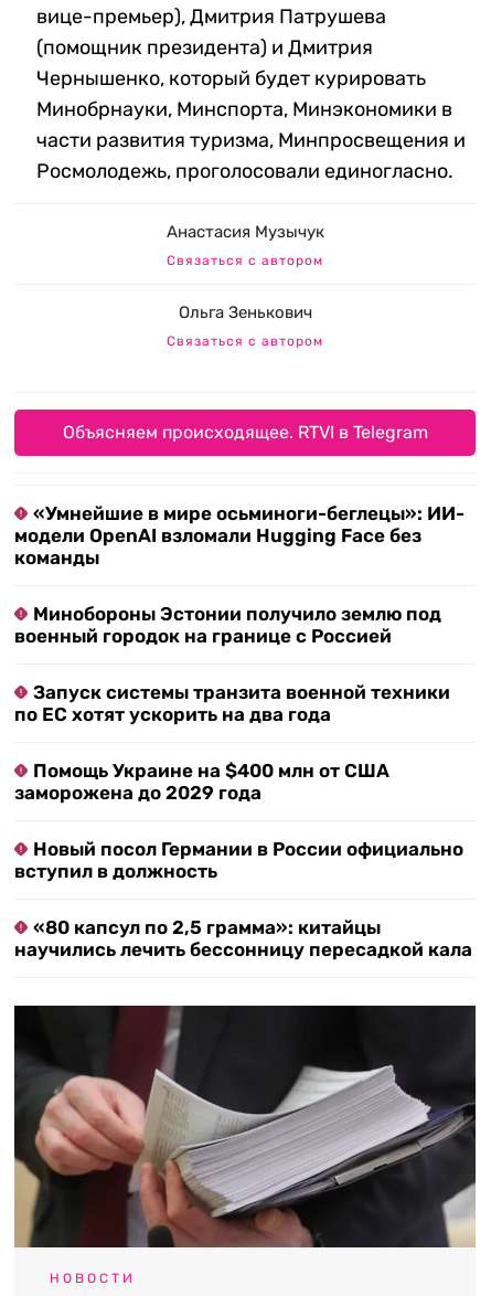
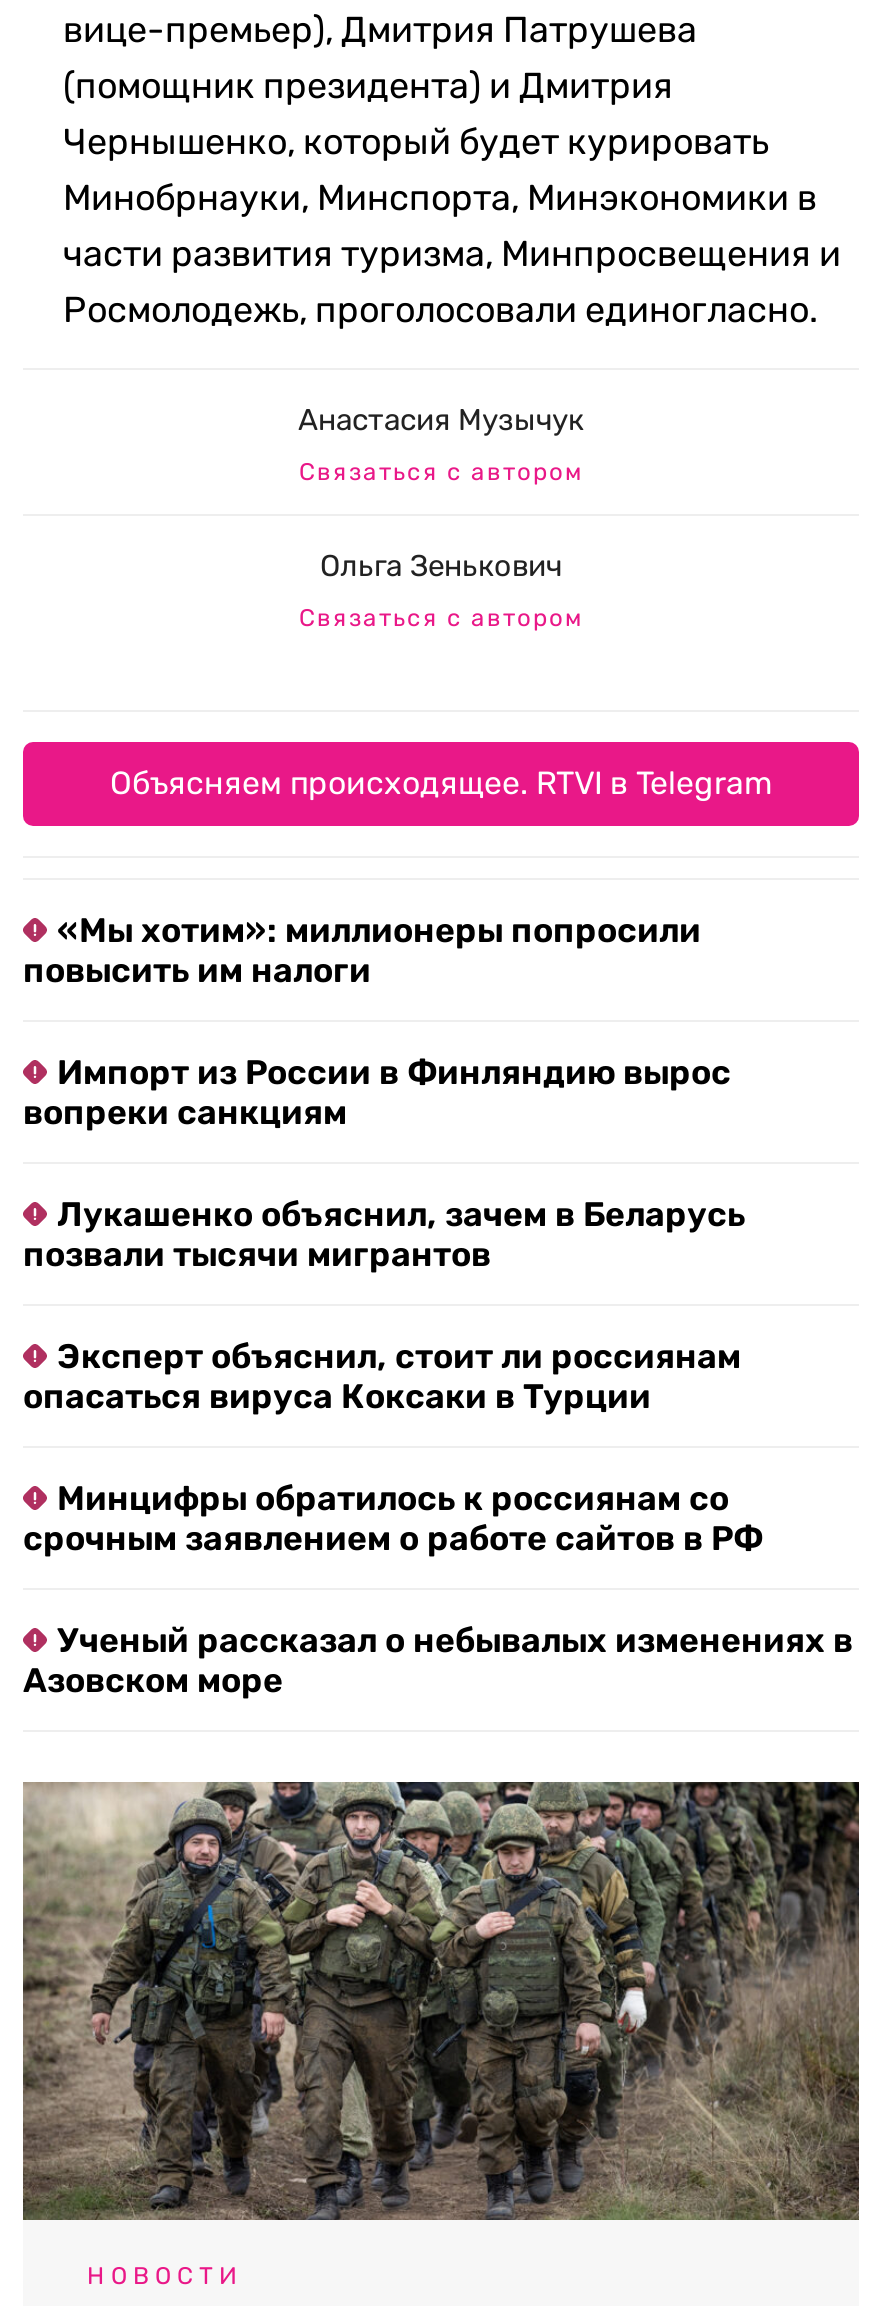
- «Умнейшие в мире осьминоги-беглецы»: ИИ-
- модели OpenAI взломали Hugging Face без
- команды
+ «Мы хотим»: миллионеры попросили
+ повысить им налоги

- Минобороны Эстонии получило землю под
- военный городок на границе с Россией
+ Импорт из России в Финляндию вырос
+ вопреки санкциям

- Запуск системы транзита военной техники
- по ЕС хотят ускорить на два года
+ Лукашенко объяснил, зачем в Беларусь
+ позвали тысячи мигрантов

- Помощь Украине на $400 млн от США
- заморожена до 2029 года
+ Эксперт объяснил, стоит ли россиянам
+ опасаться вируса Коксаки в Турции

- Новый посол Германии в России официально
- вступил в должность
+ Минцифры обратилось к россиянам со
+ срочным заявлением о работе сайтов в РФ

- «80 капсул по 2,5 грамма»: китайцы
- научились лечить бессонницу пересадкой кала
+ Ученый рассказал о небывалых изменениях в
+ Азовском море

- [image]
+ [image]
